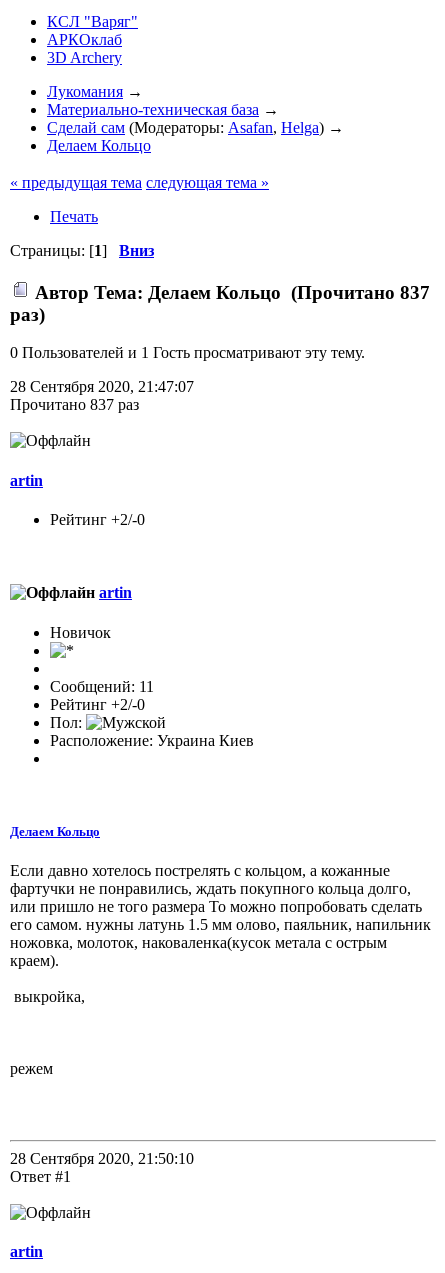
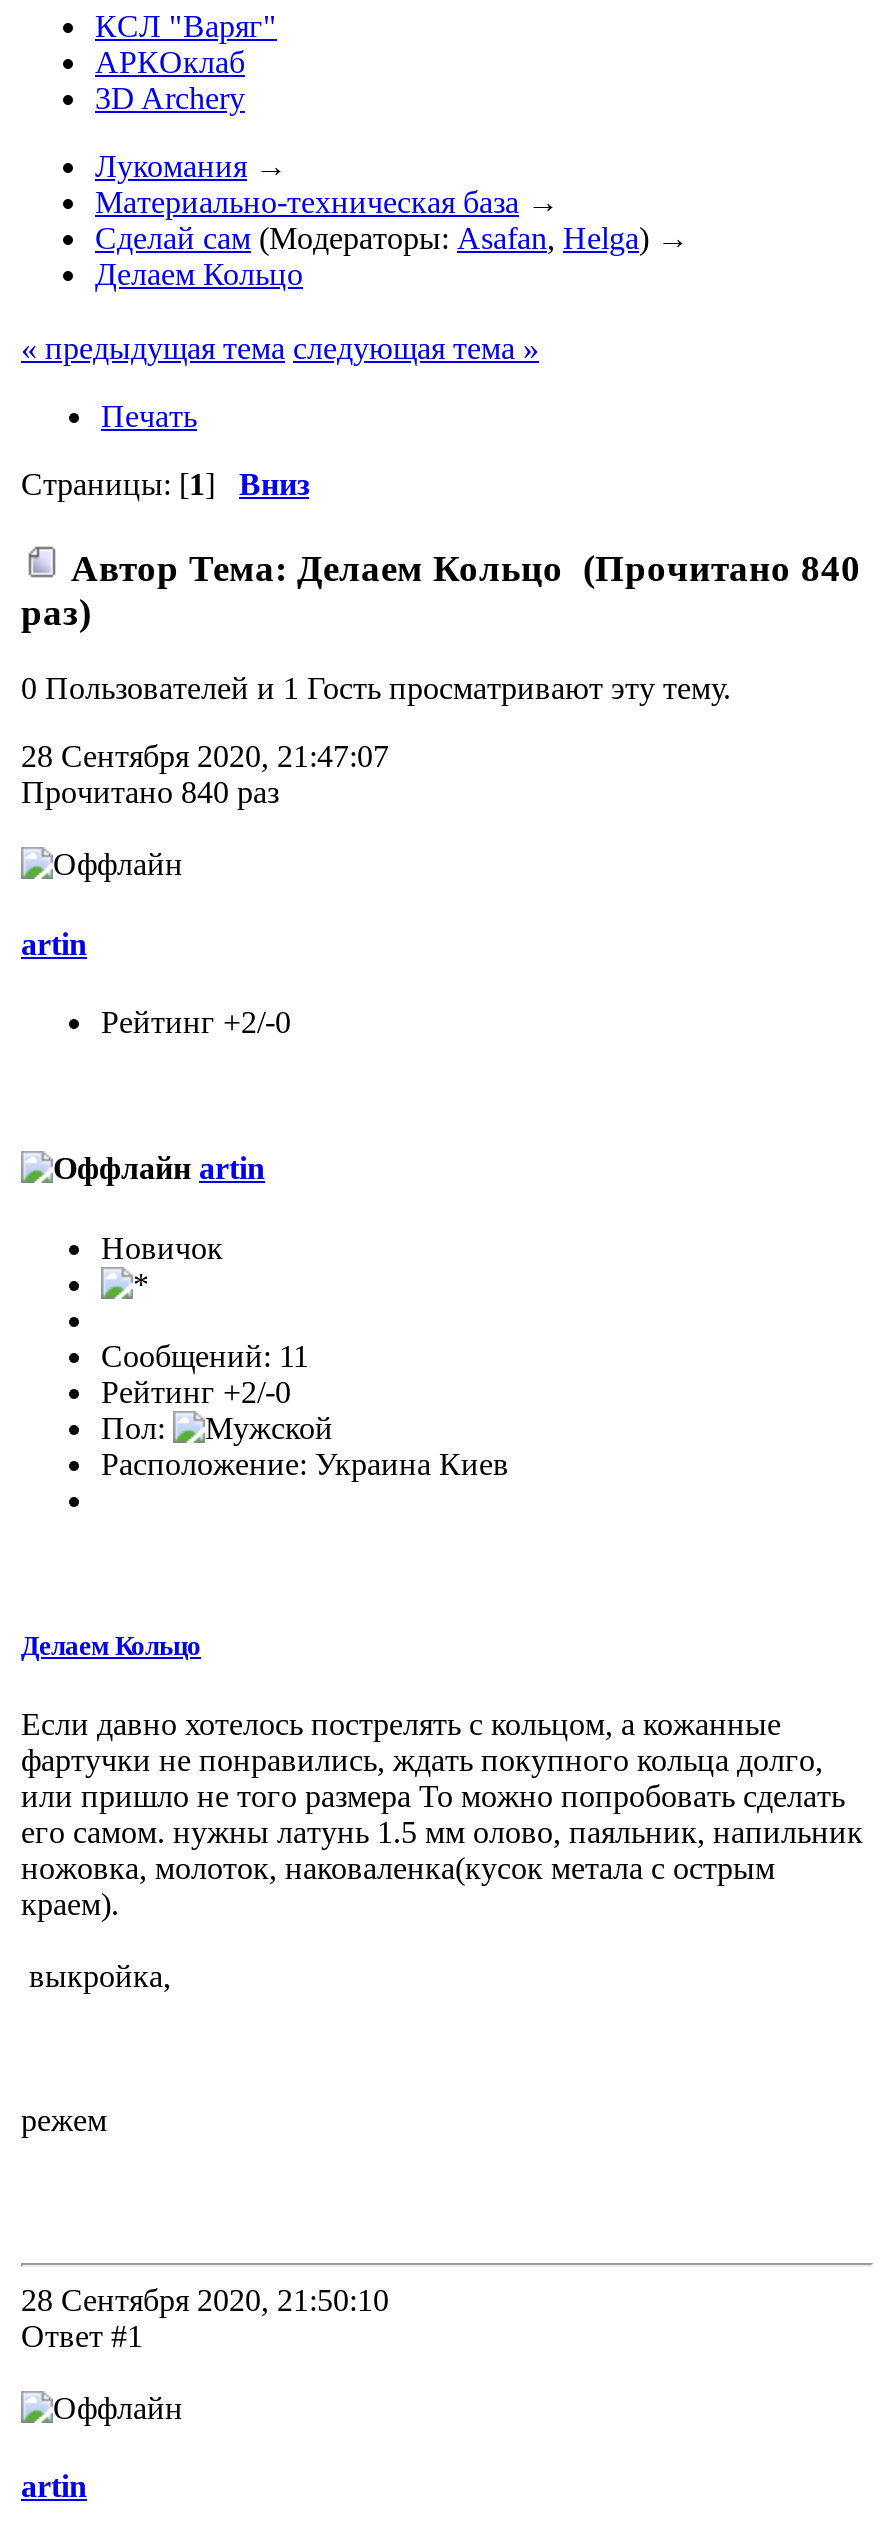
- Автор Тема: Делаем Кольцо (Прочитано 837
+ Автор Тема: Делаем Кольцо (Прочитано 840

- Прочитано 837 раз
+ Прочитано 840 раз
